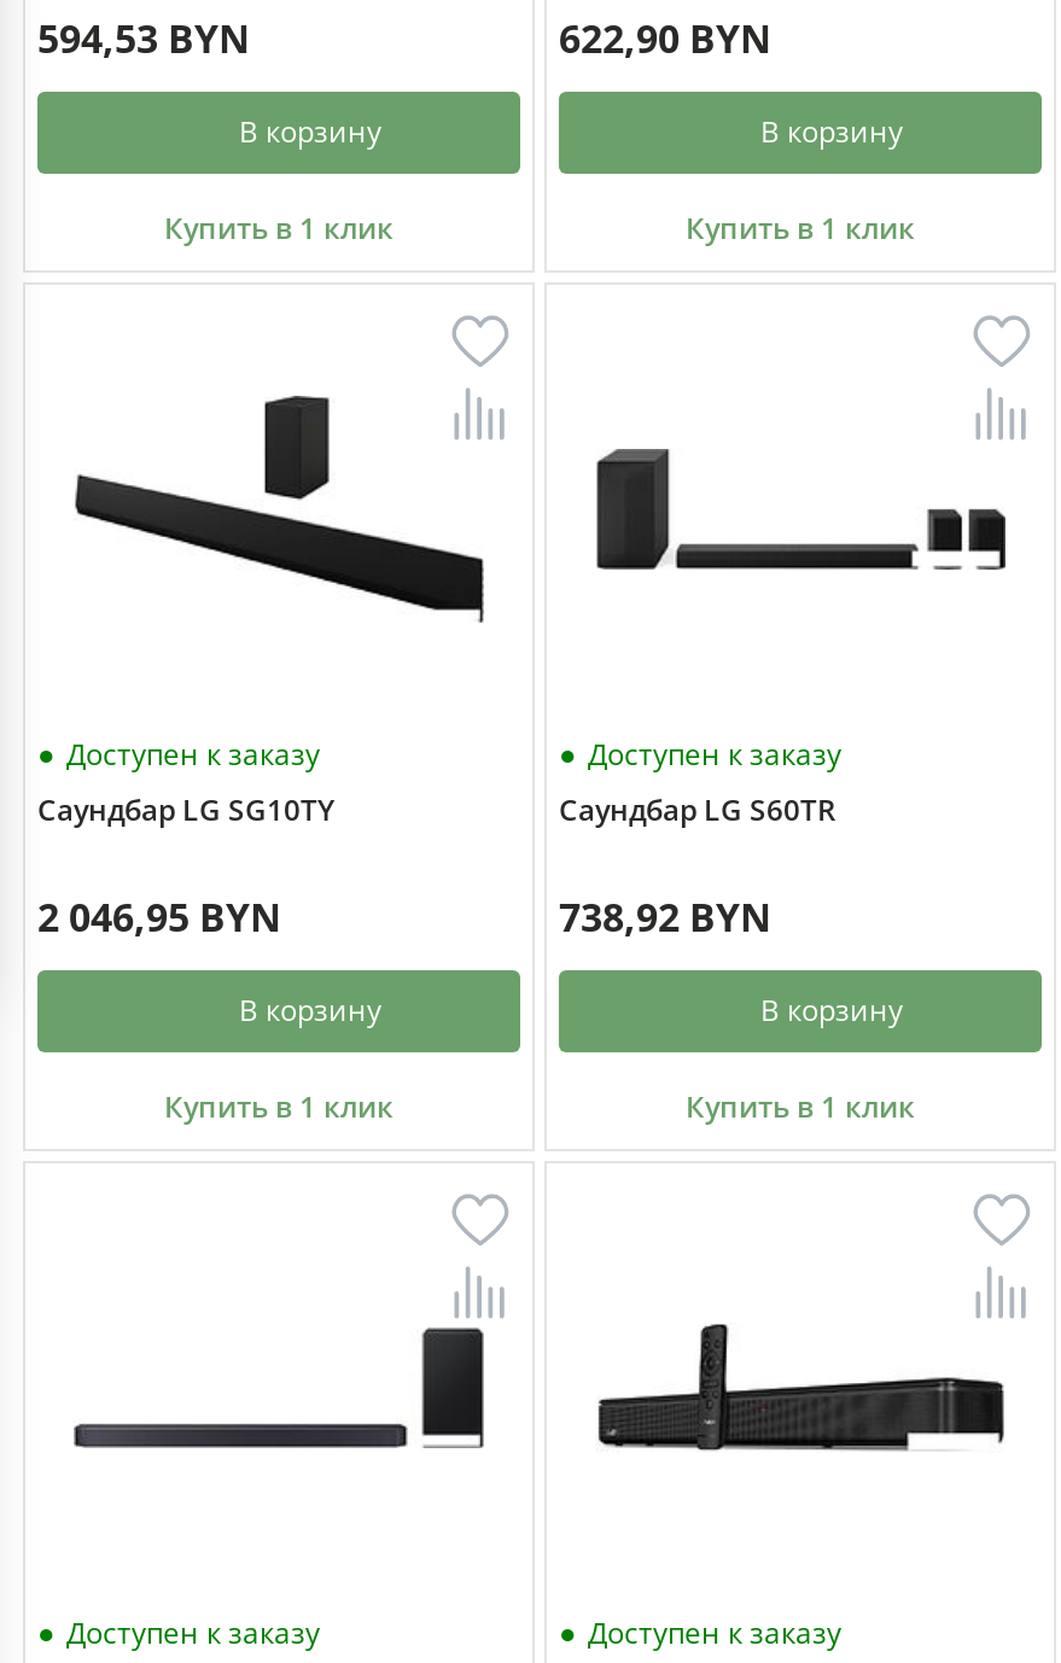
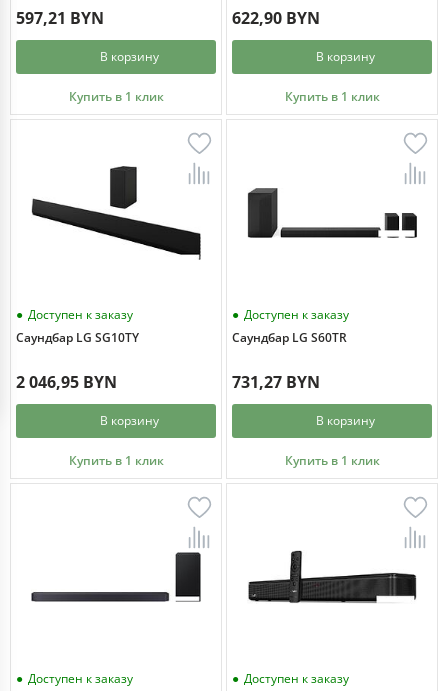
- 594,53 BYN
+ 597,21 BYN

- 738,92 BYN
+ 731,27 BYN
